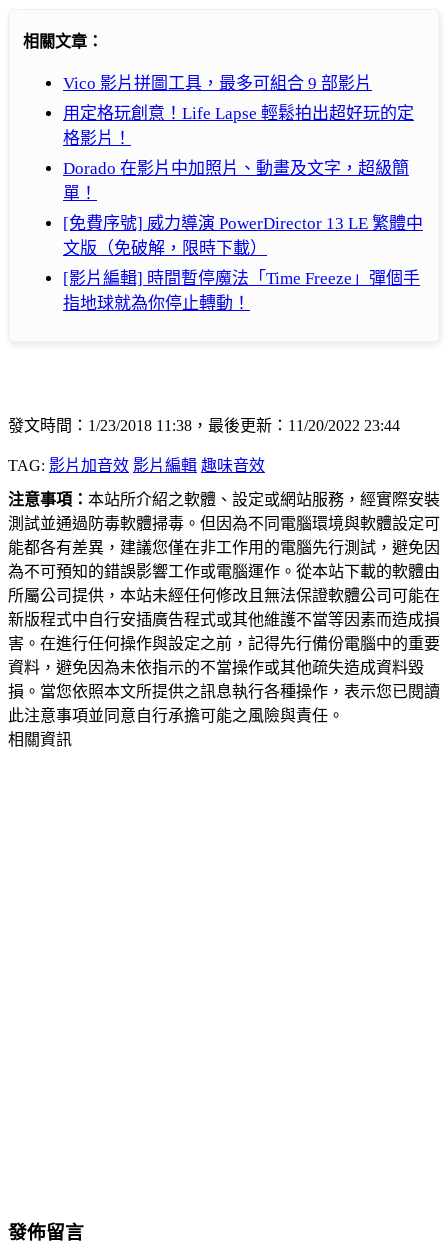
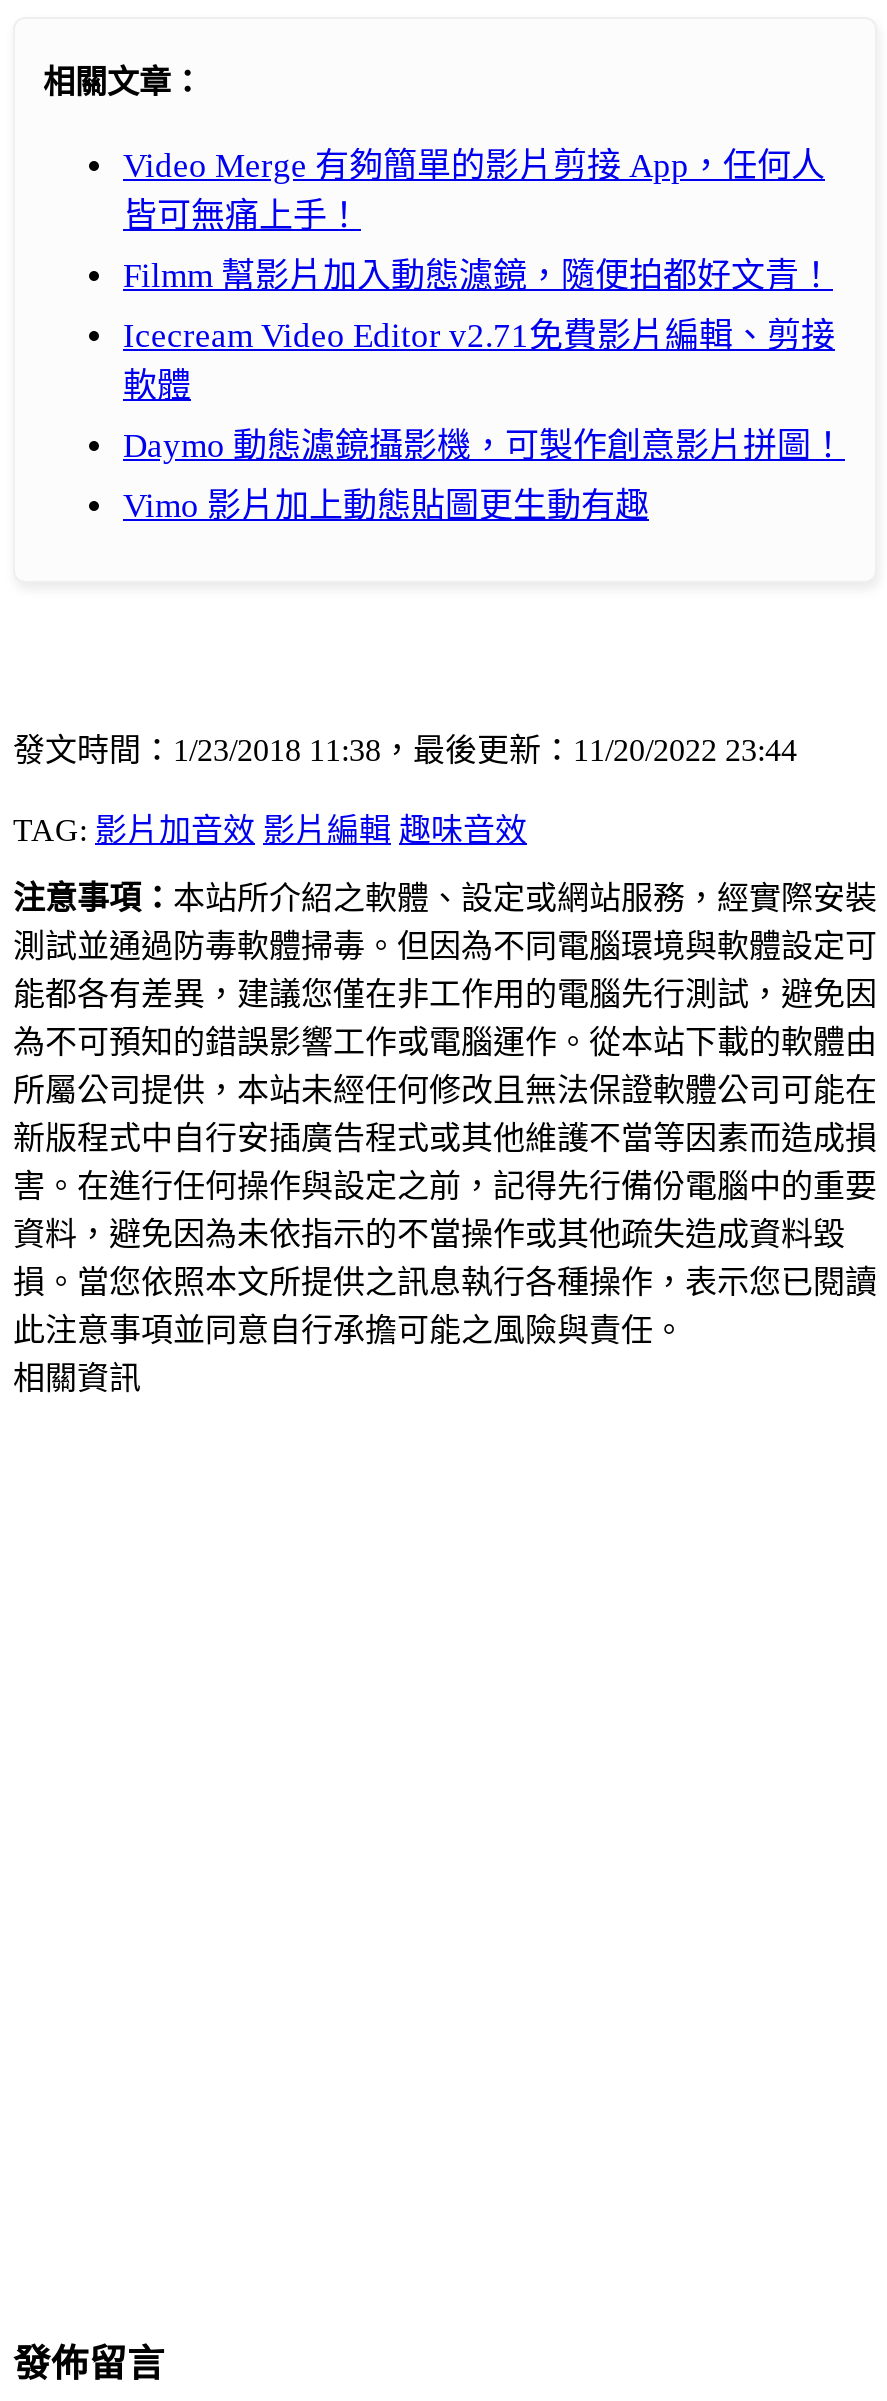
- Vico 影片拼圖工具，最多可組合 9 部影片
+ Video Merge 有夠簡單的影片剪接 App，任何人
+ 皆可無痛上手！

- 用定格玩創意！Life Lapse 輕鬆拍出超好玩的定
- 格影片！
+ Filmm 幫影片加入動態濾鏡，隨便拍都好文青！

- Dorado 在影片中加照片、動畫及文字，超級簡
- 單！
+ Icecream Video Editor v2.71免費影片編輯、剪接
+ 軟體

- [免費序號] 威力導演 PowerDirector 13 LE 繁體中
- 文版（免破解，限時下載）
+ Daymo 動態濾鏡攝影機，可製作創意影片拼圖！

- [影片編輯] 時間暫停魔法「Time Freeze」彈個手
- 指地球就為你停止轉動！
+ Vimo 影片加上動態貼圖更生動有趣
